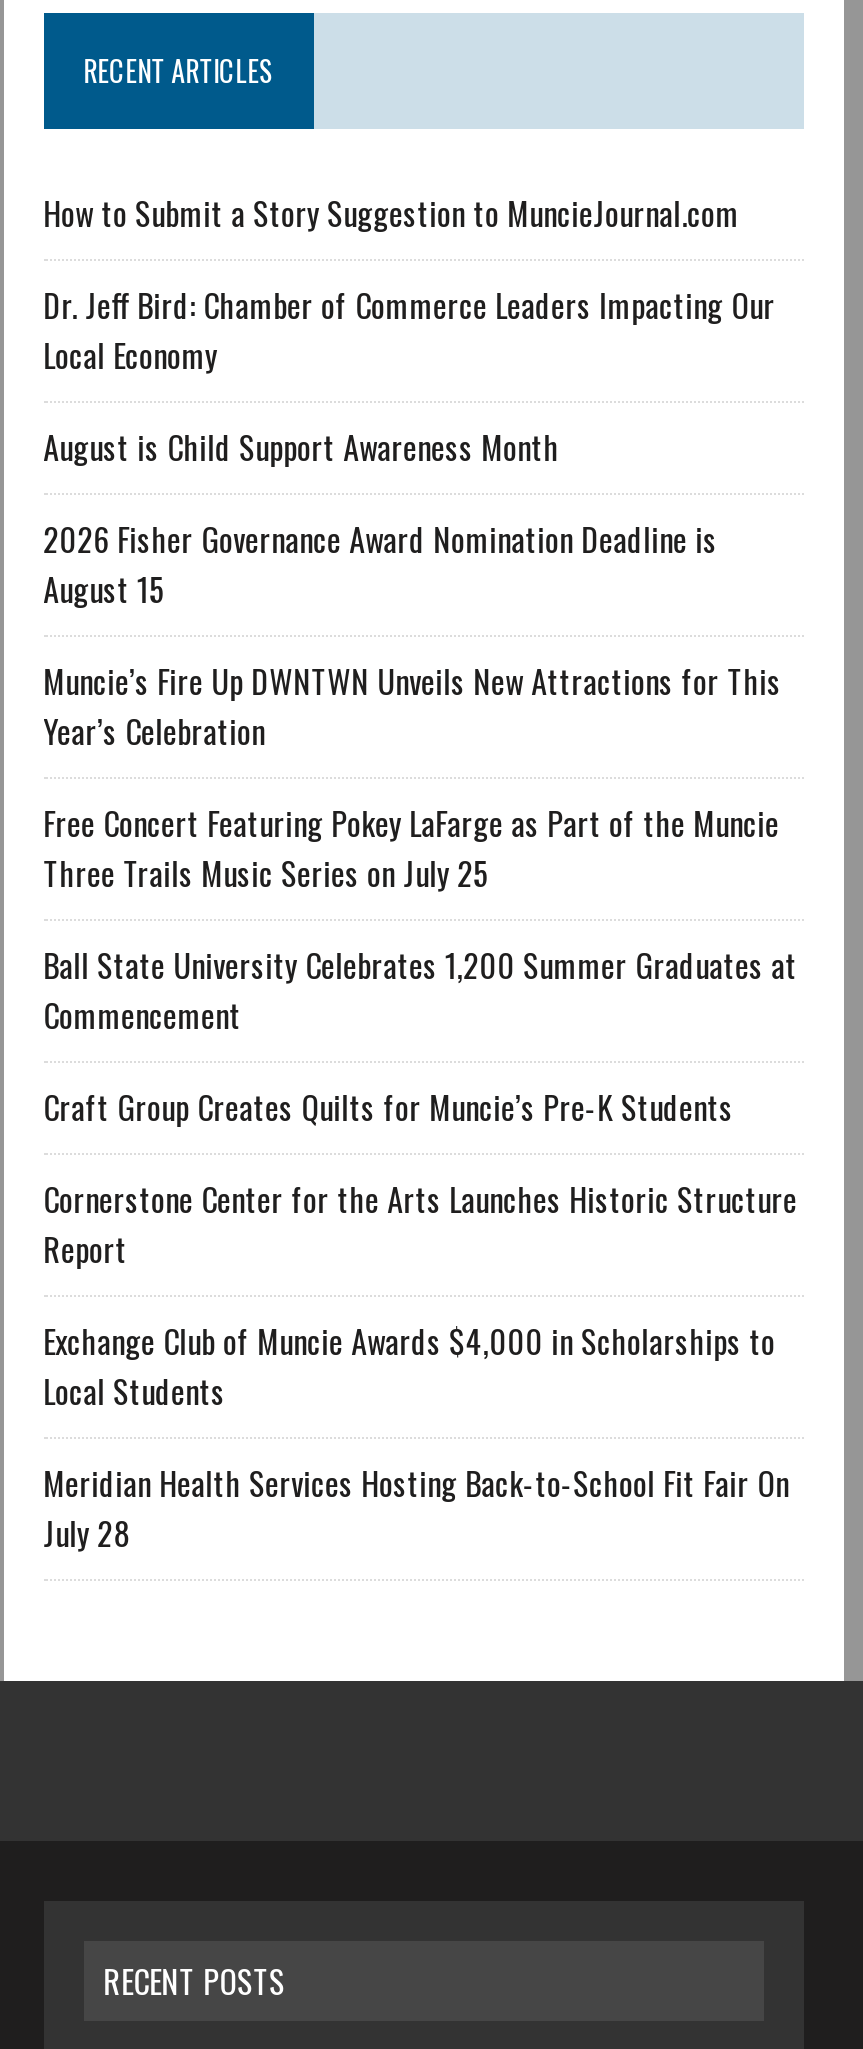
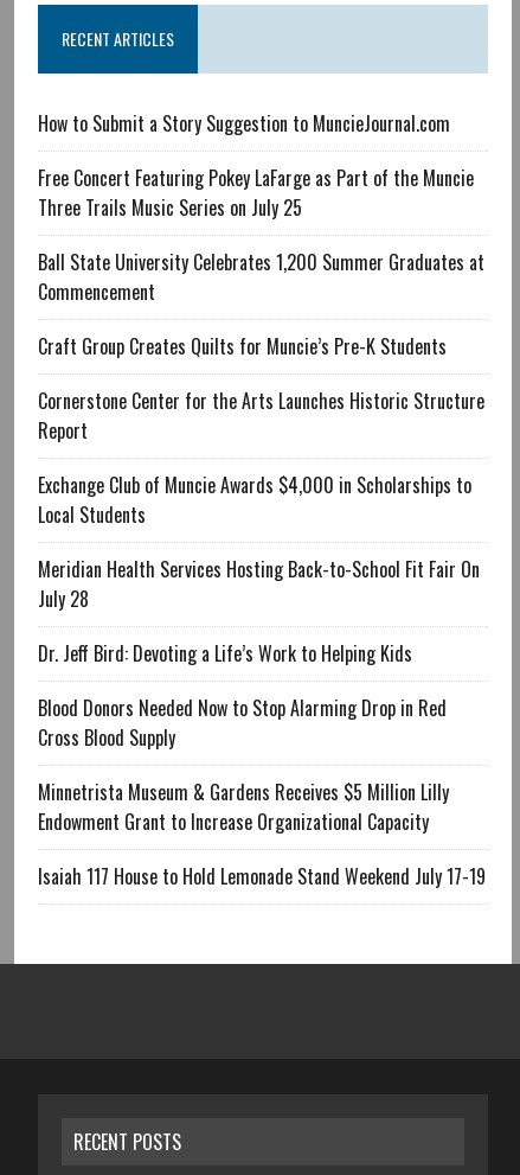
- Dr. Jeff Bird: Chamber of Commerce Leaders Impacting Our
- Local Economy
- August is Child Support Awareness Month
- 2026 Fisher Governance Award Nomination Deadline is
- August 15
- Muncie’s Fire Up DWNTWN Unveils New Attractions for This
- Year’s Celebration

moved up: Free Concert Featuring Pokey LaFarge as Part of the Muncie | Three Trails Music Series on July 25 | Ball State University Celebrates 1,200 Summer Graduates at | ... | Meridian Health Services Hosting Back-to-School Fit Fair On | July 28

+ Dr. Jeff Bird: Devoting a Life’s Work to Helping Kids
+ Blood Donors Needed Now to Stop Alarming Drop in Red
+ Cross Blood Supply
+ Minnetrista Museum & Gardens Receives $5 Million Lilly
+ Endowment Grant to Increase Organizational Capacity
+ Isaiah 117 House to Hold Lemonade Stand Weekend July 17-19
